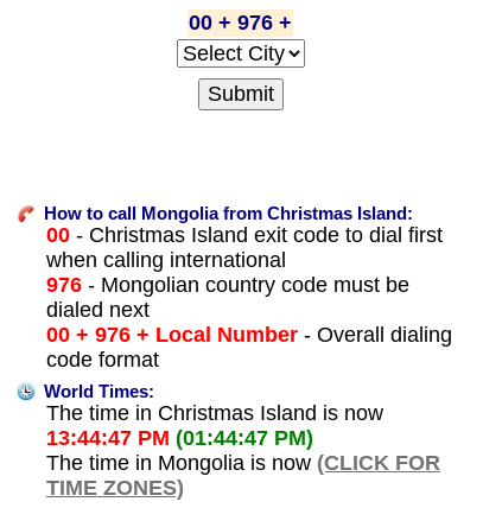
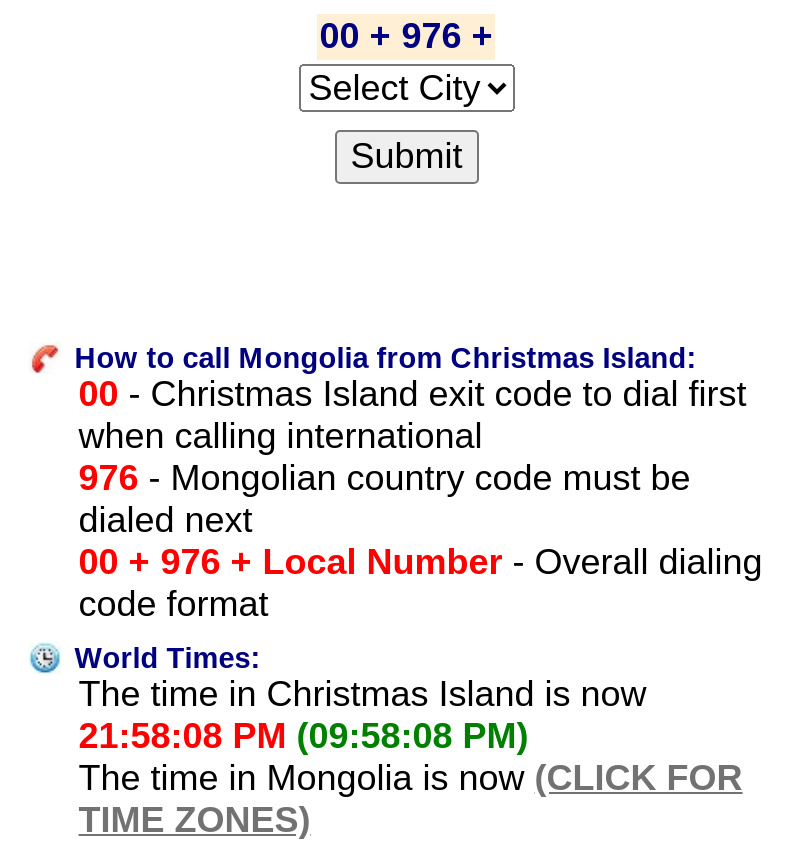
- 13:44:47 PM (01:44:47 PM)
+ 21:58:08 PM (09:58:08 PM)
